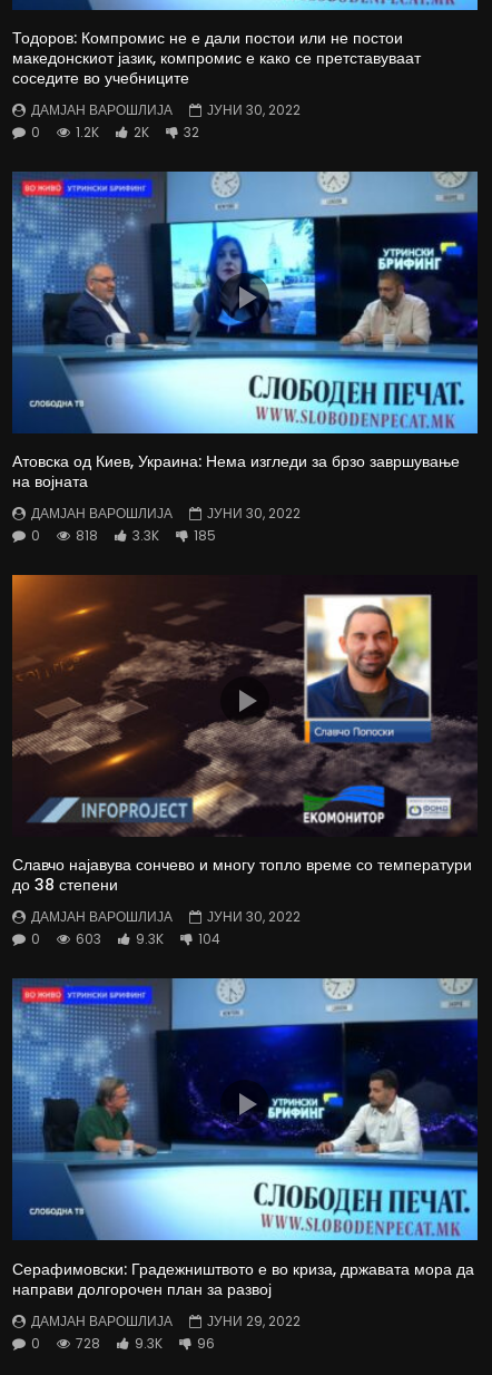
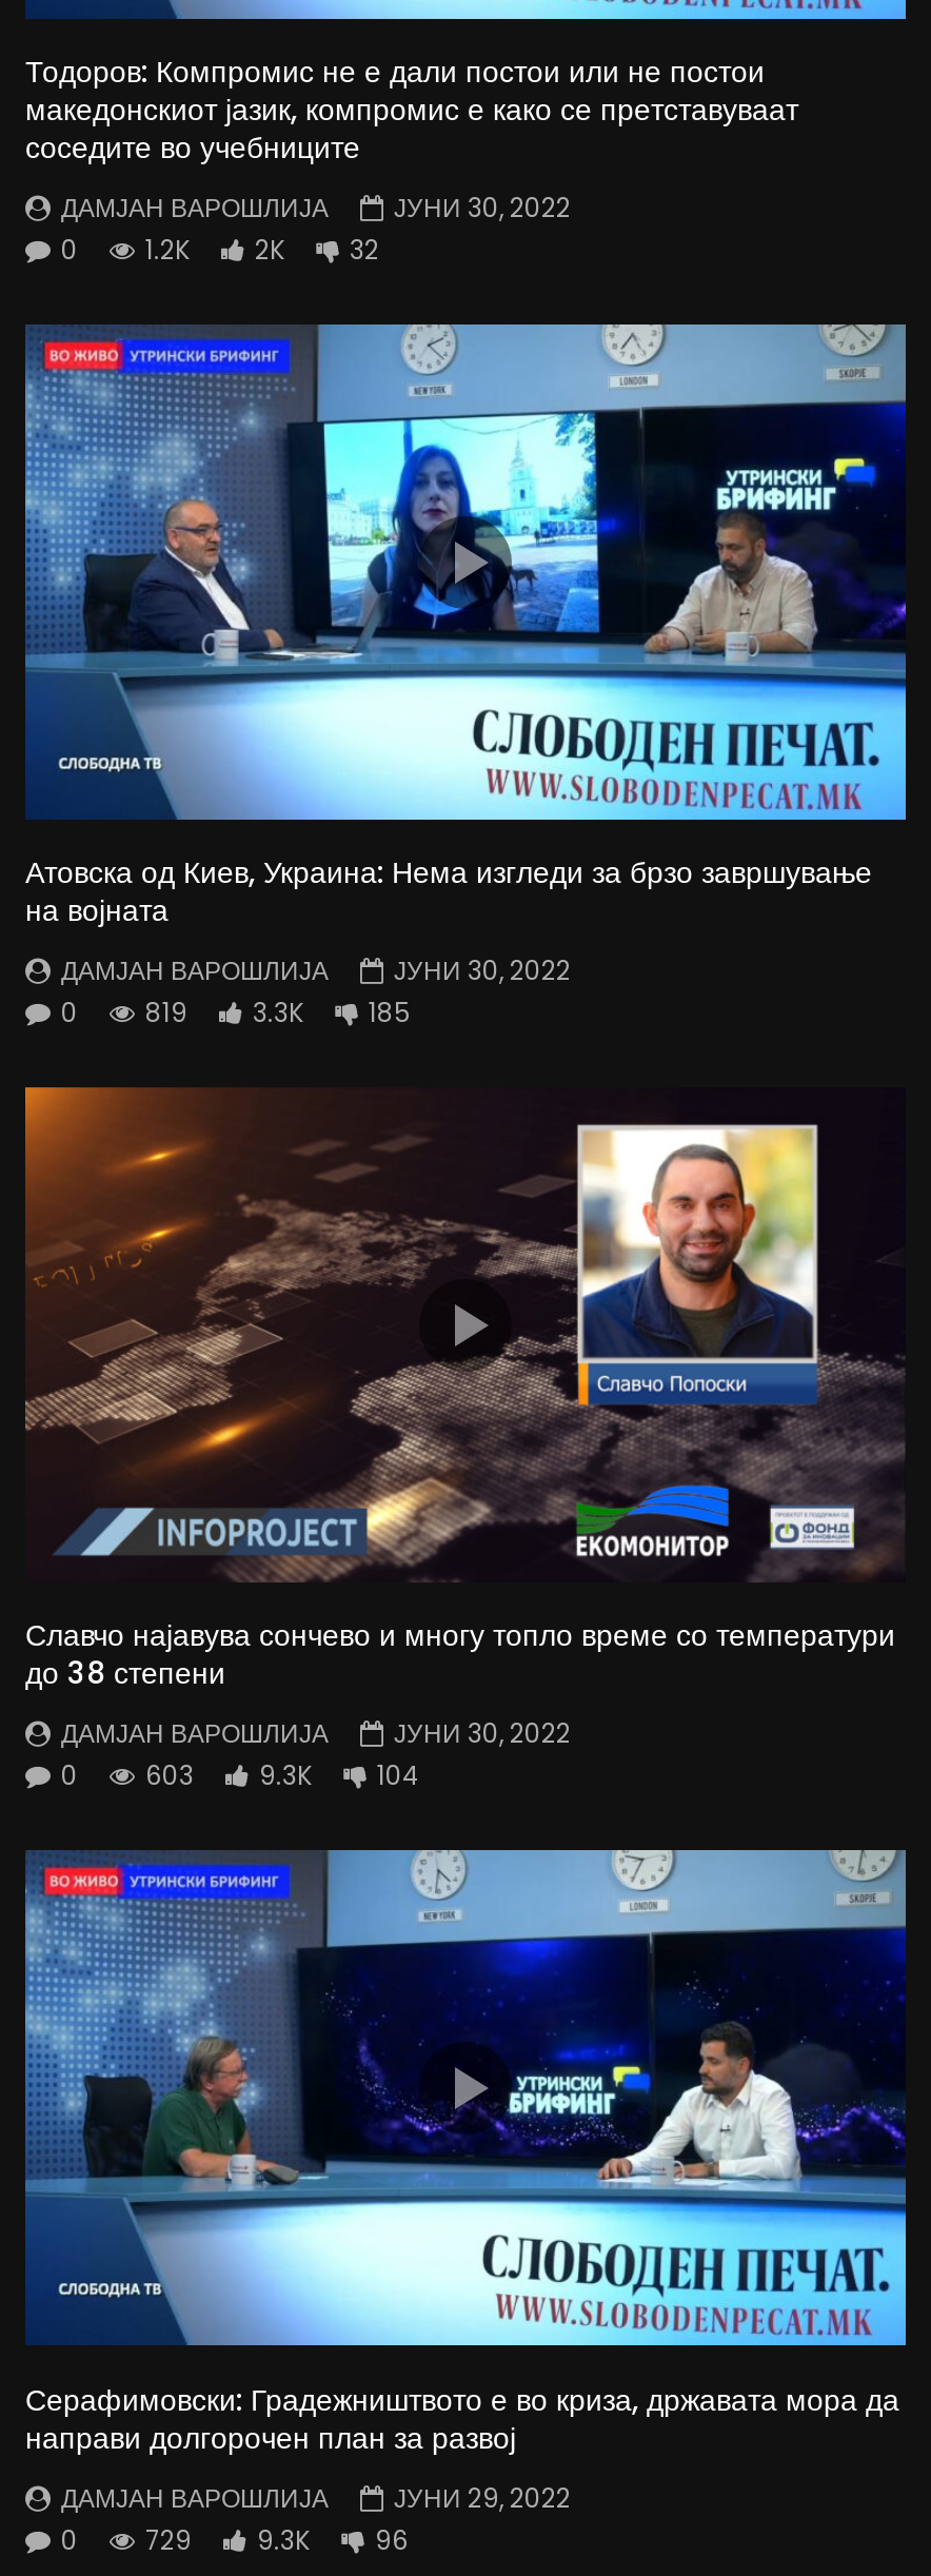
- 0 818 3.3K 185
+ 0 819 3.3K 185

- 0 728 9.3K 96
+ 0 729 9.3K 96
